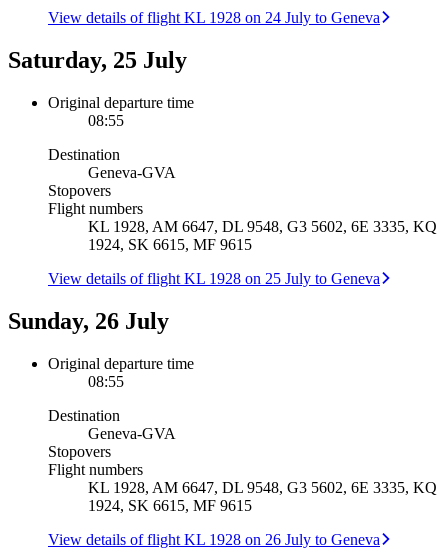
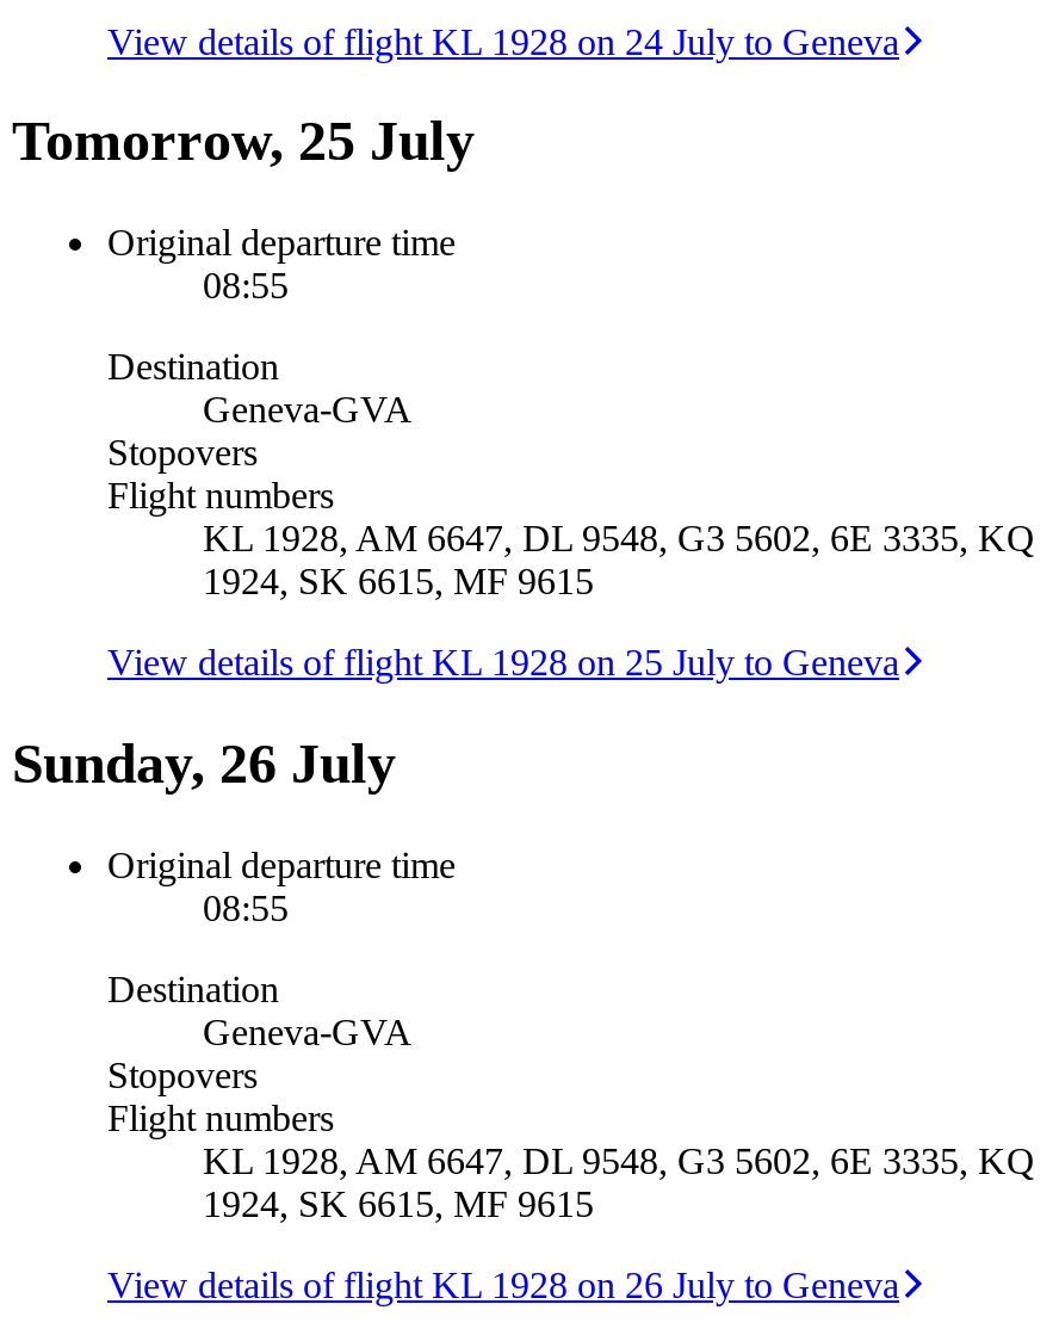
- Saturday, 25 July
+ Tomorrow, 25 July
